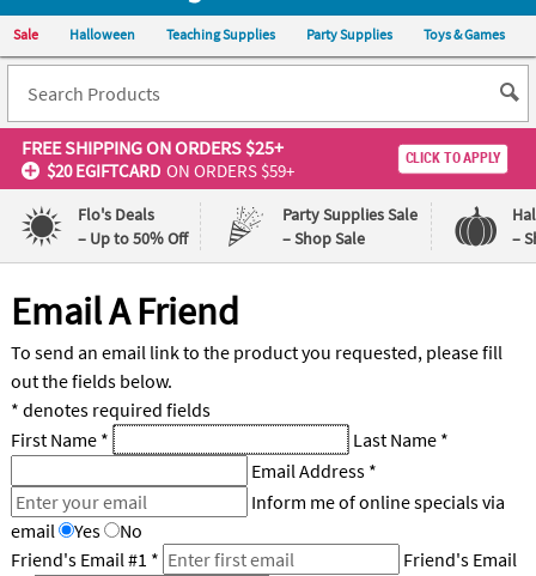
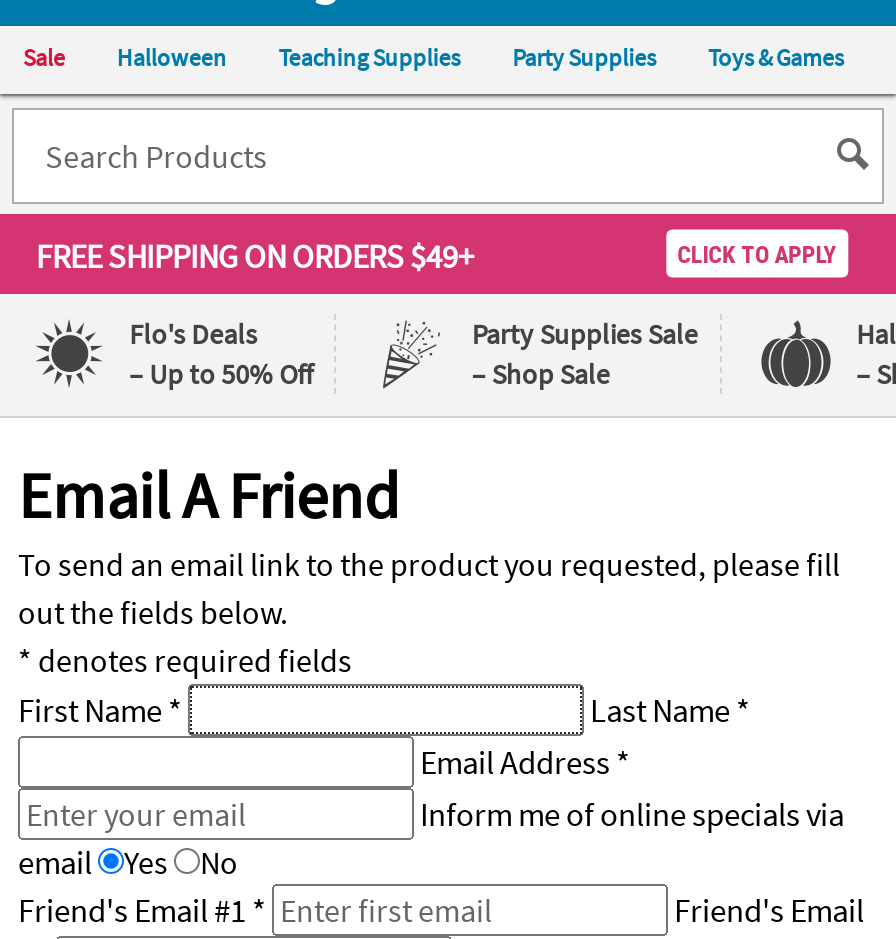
- FREE SHIPPING ON ORDERS $25+
- $20 EGIFTCARD ON ORDERS $59+
+ FREE SHIPPING ON ORDERS $49+
